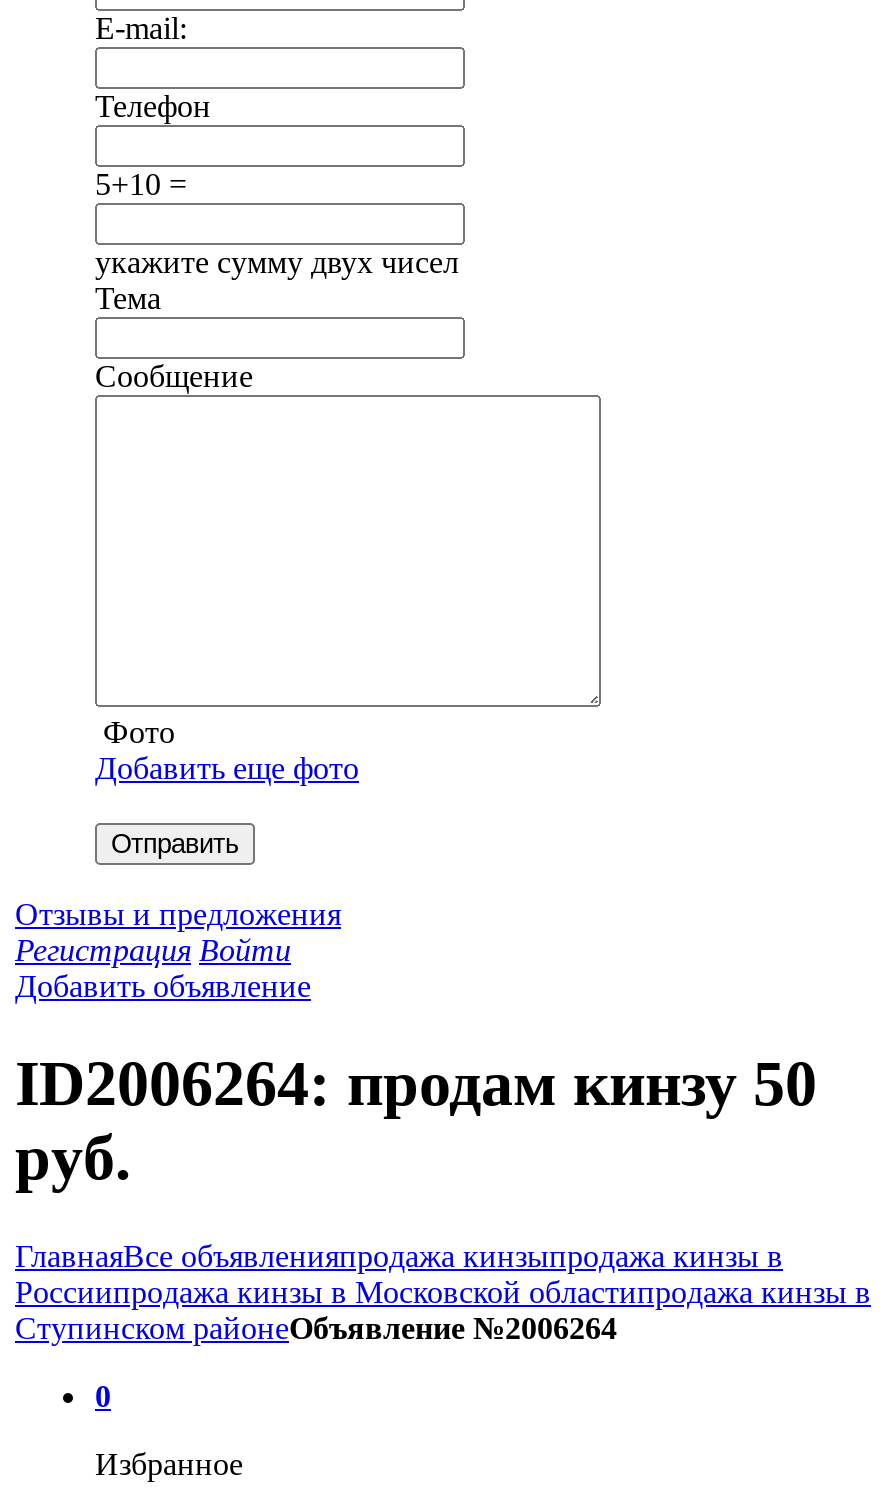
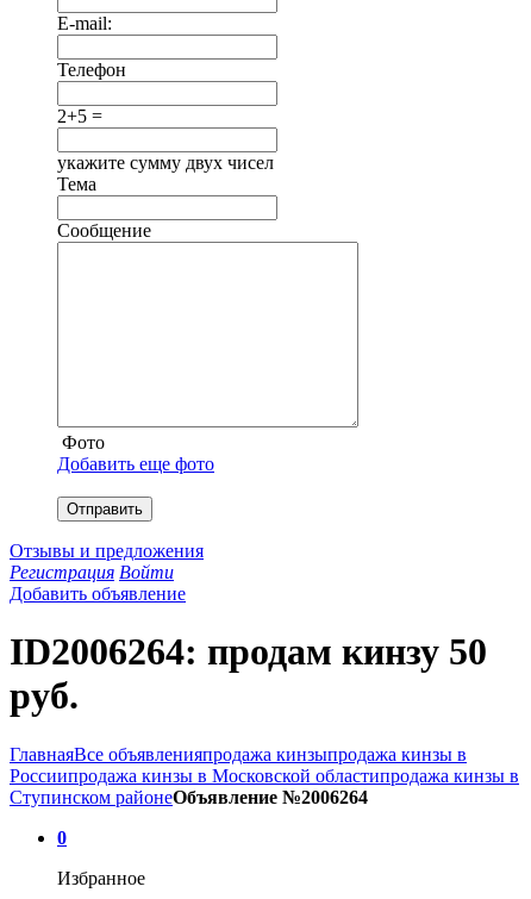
- 5+10 =
+ 2+5 =
